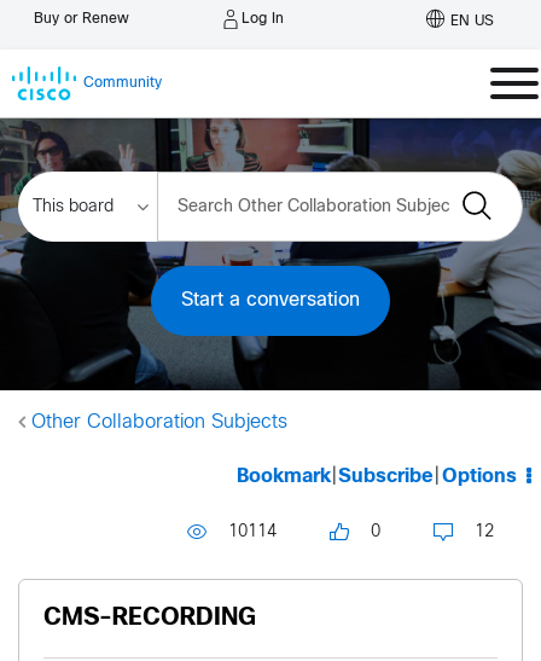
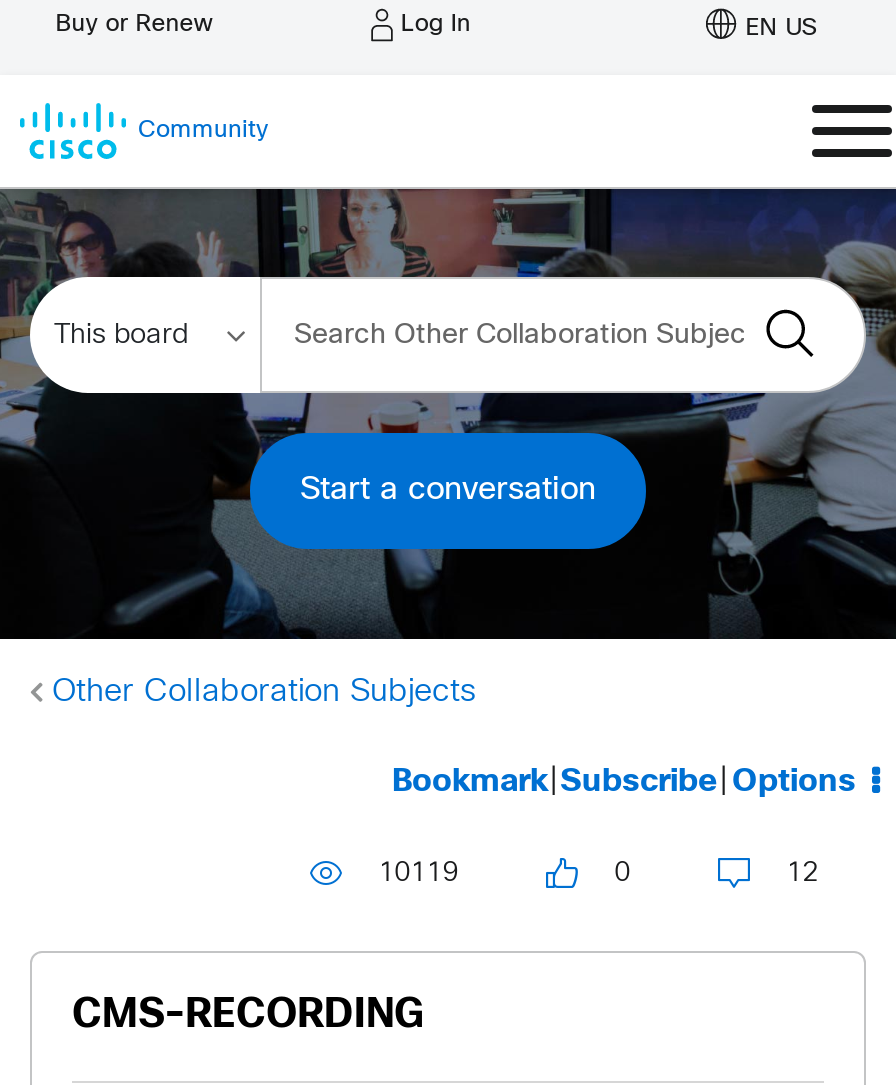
- 10114
+ 10119
